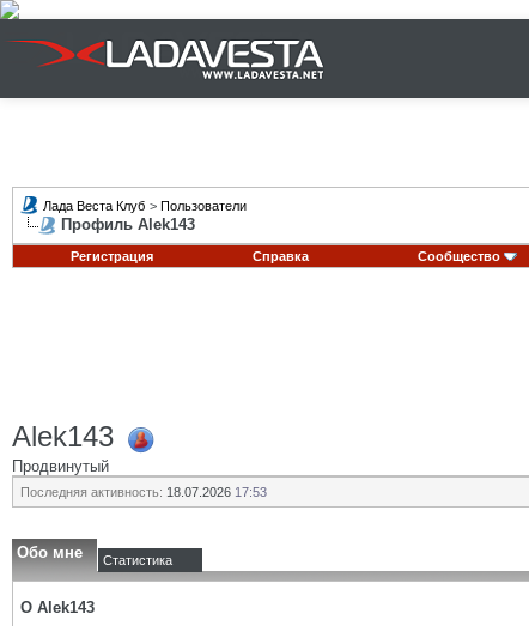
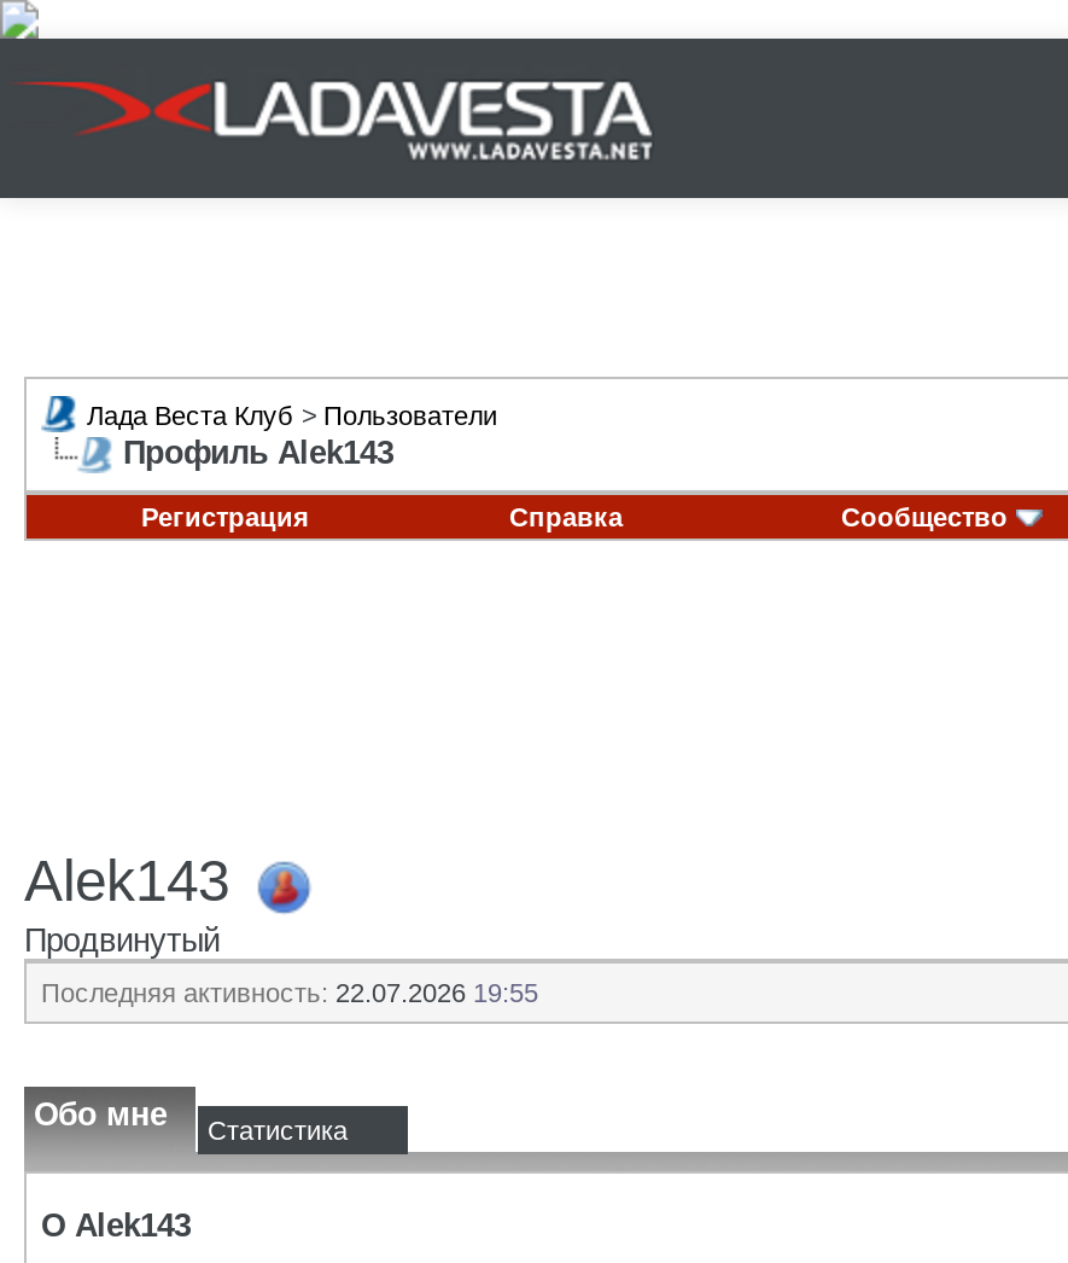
- Последняя активность: 18.07.2026 17:53
+ Последняя активность: 22.07.2026 19:55
